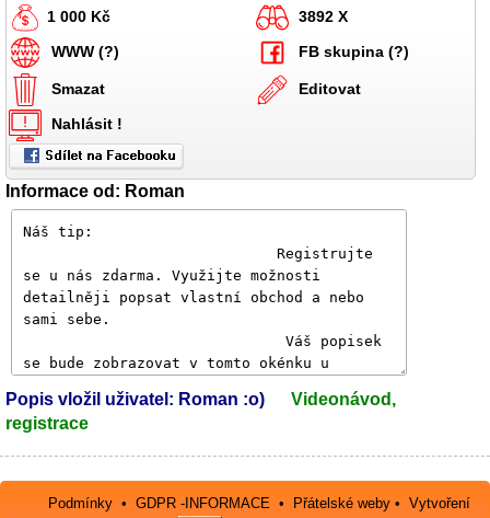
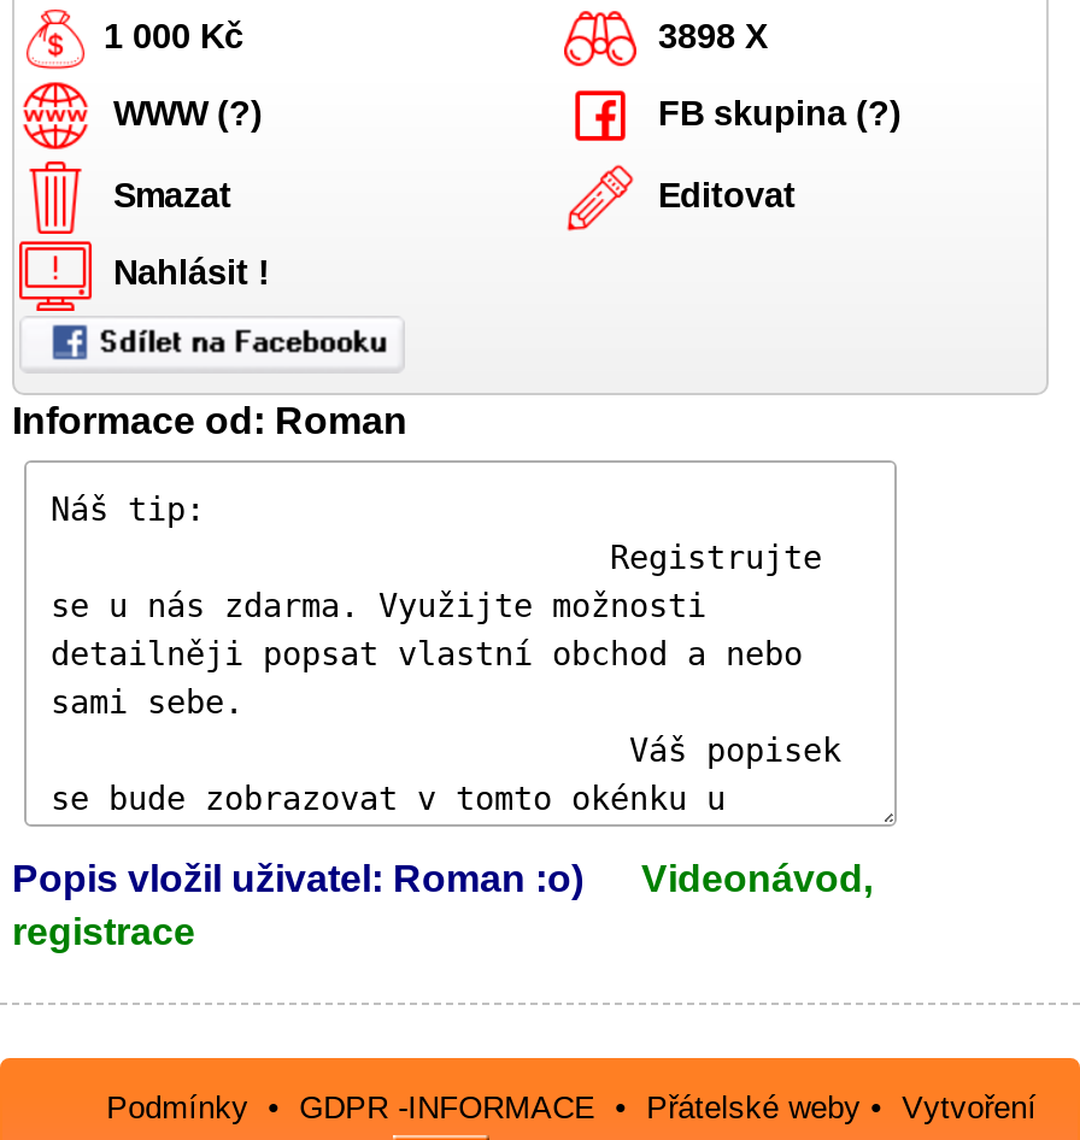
- 3892 X
+ 3898 X
